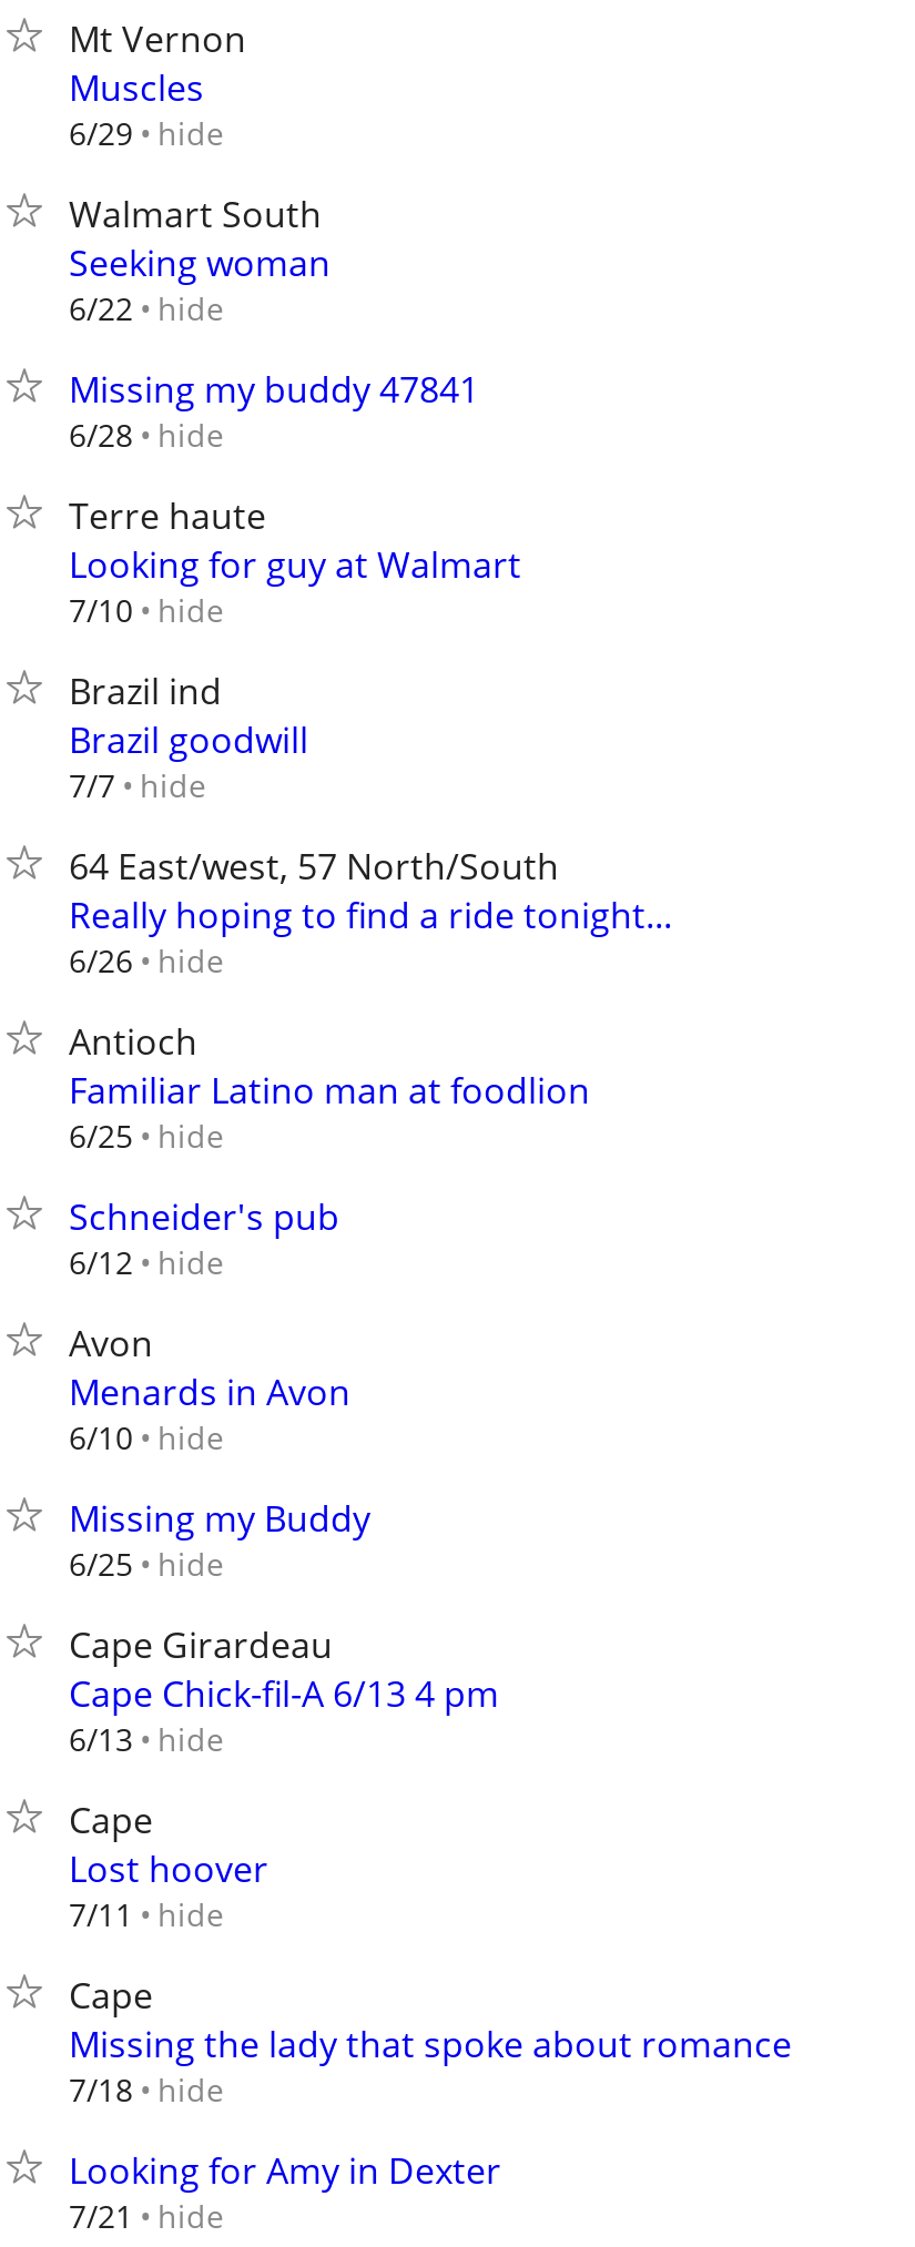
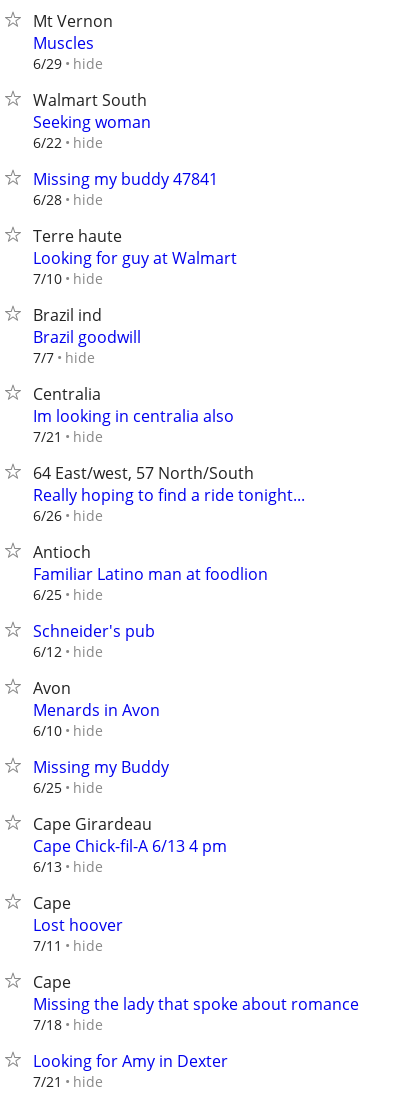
+ Centralia
+ Im looking in centralia also
+ 7/21 hide
